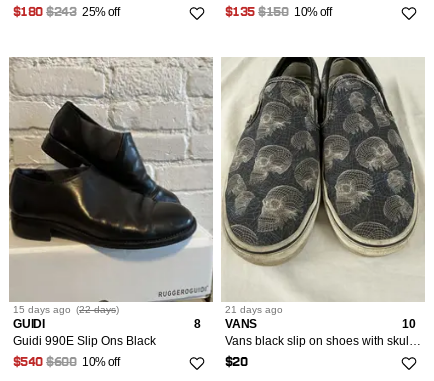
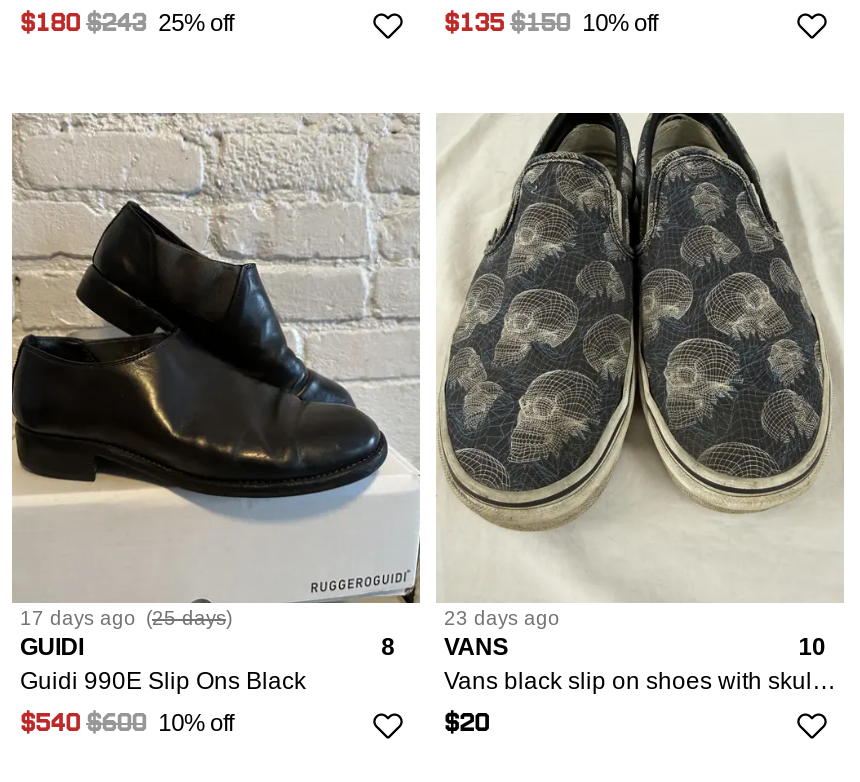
- 15 days ago (22 days)
+ 17 days ago (25 days)

- 21 days ago
+ 23 days ago
